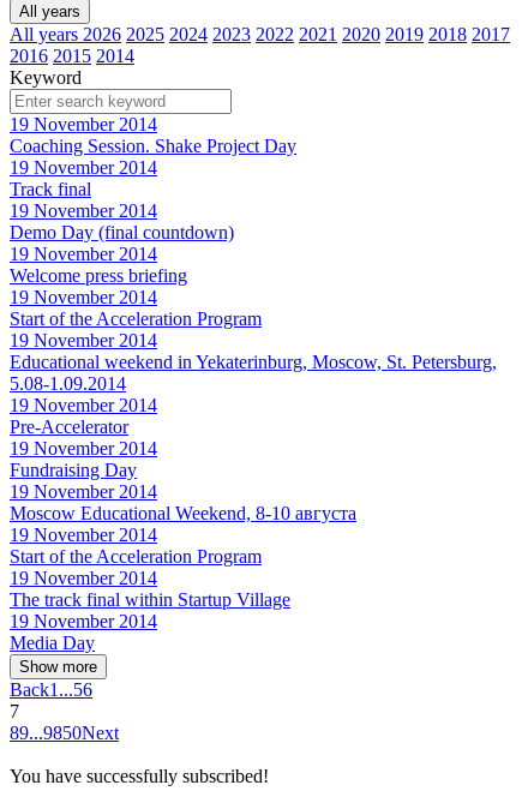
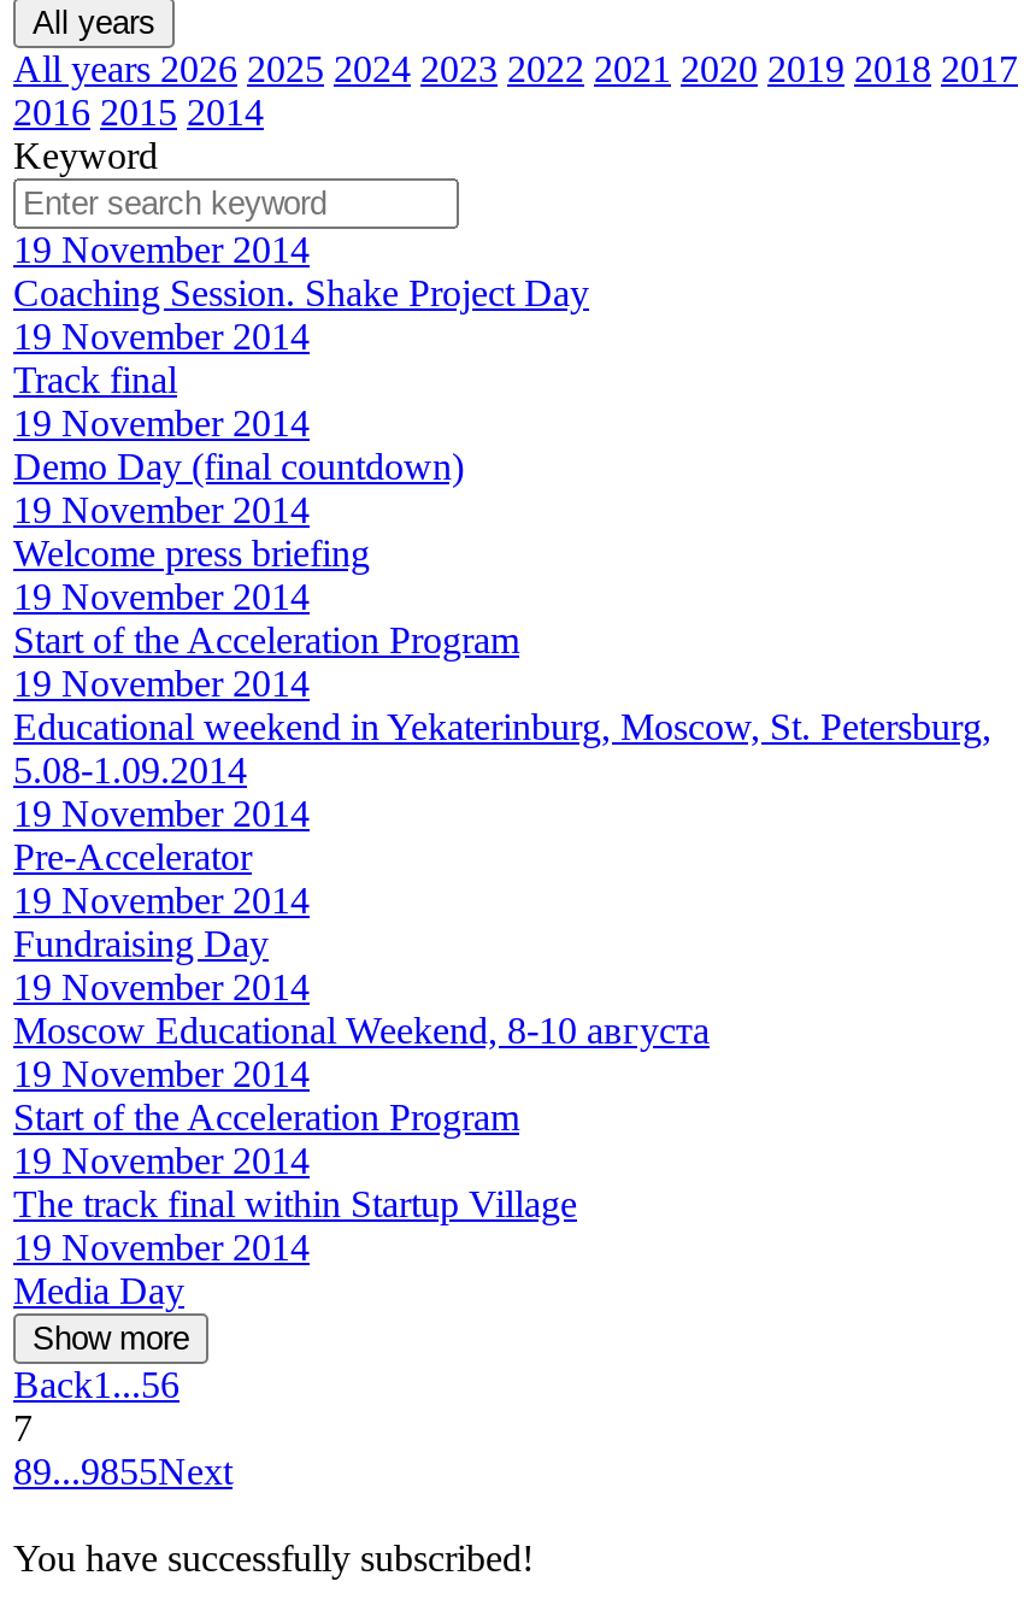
- 89...9850Next
+ 89...9855Next
